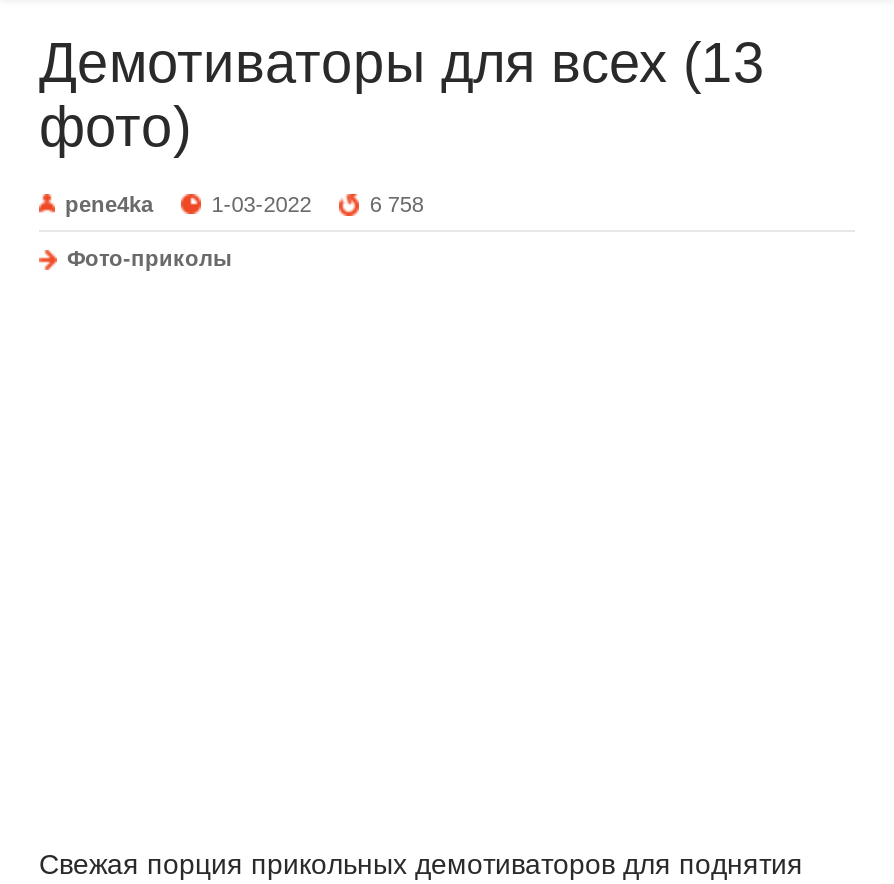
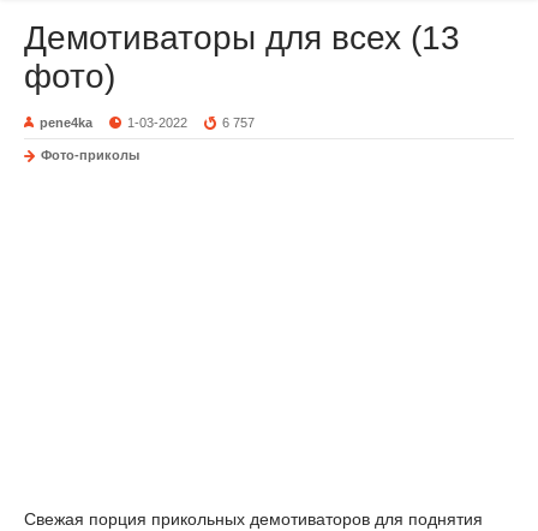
- 6 758
+ 6 757
